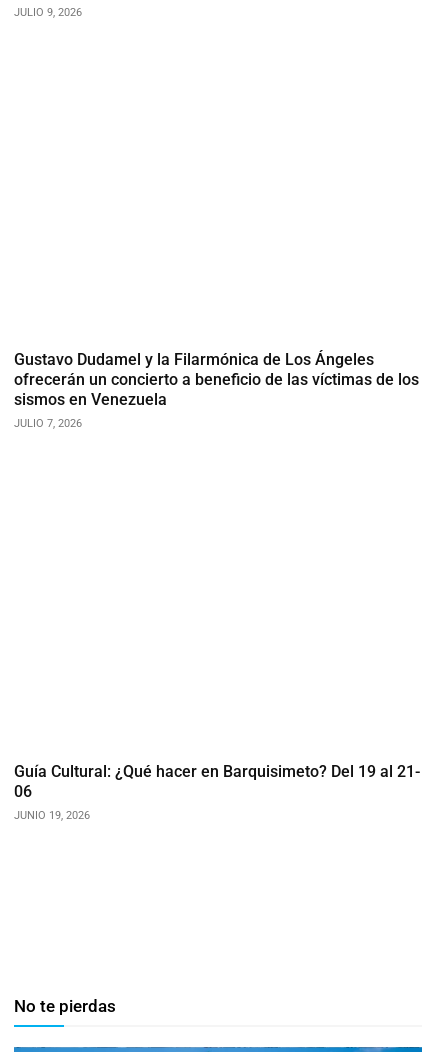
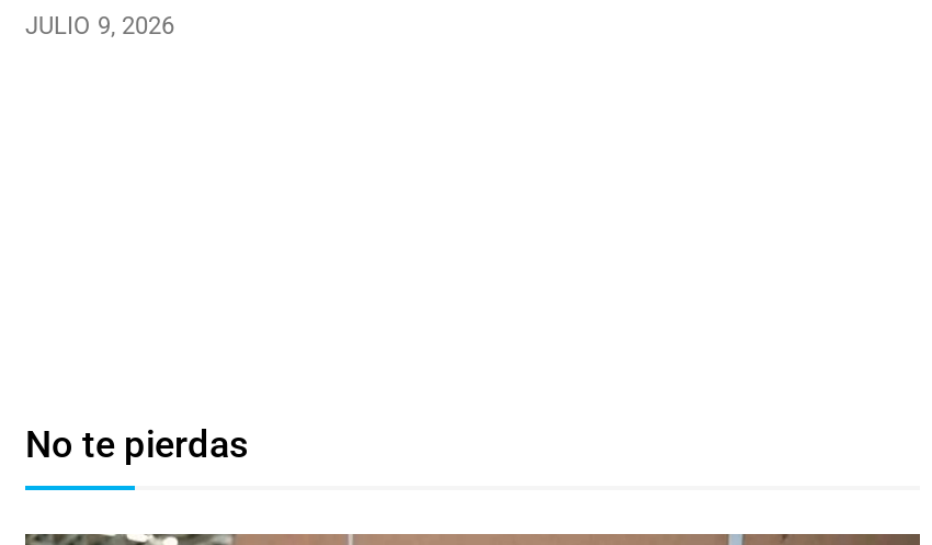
- Gustavo Dudamel y la Filarmónica de Los Ángeles
- ofrecerán un concierto a beneficio de las víctimas de los
- sismos en Venezuela
- JULIO 7, 2026

- Guía Cultural: ¿Qué hacer en Barquisimeto? Del 19 al 21-
- 06
- JUNIO 19, 2026
